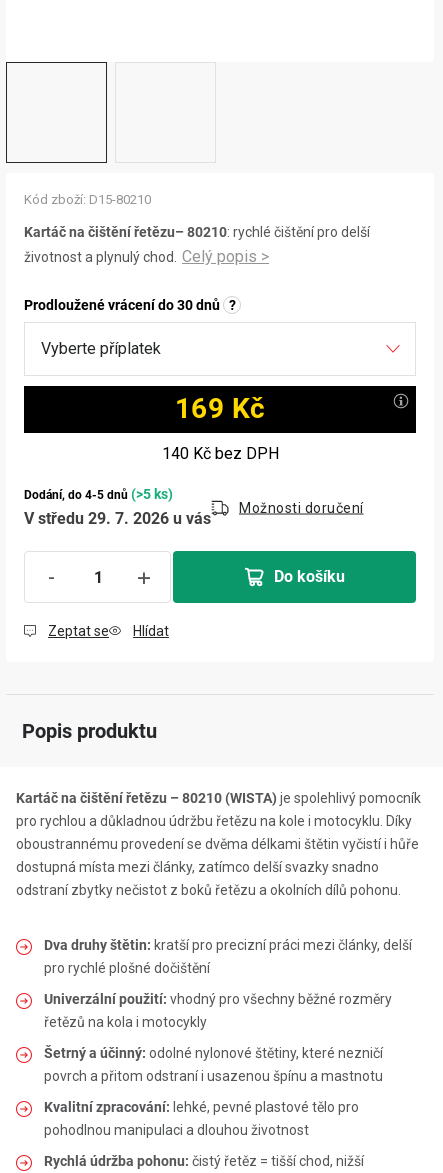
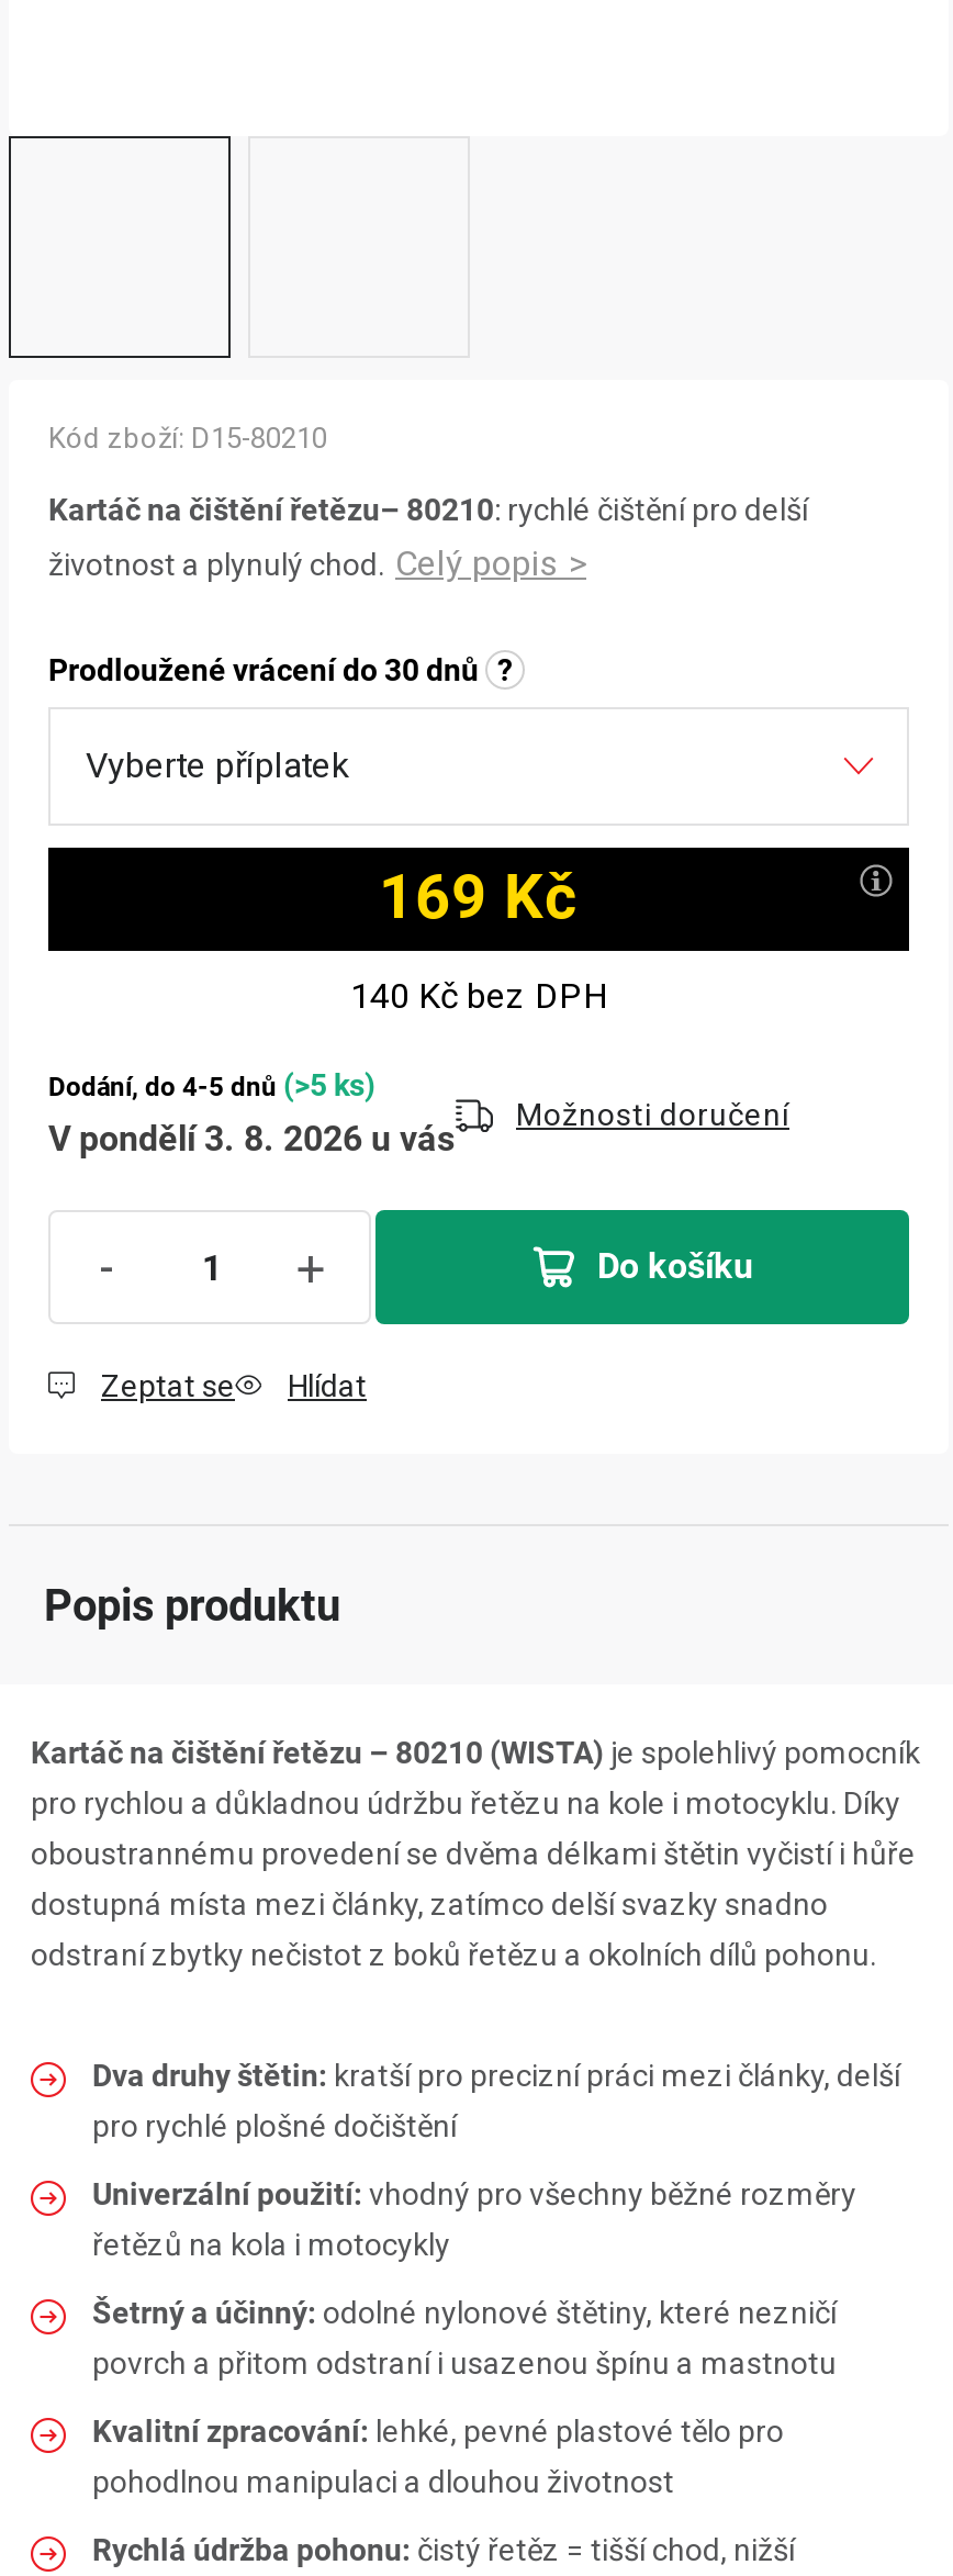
- V středu 29. 7. 2026 u vás
+ V pondělí 3. 8. 2026 u vás
